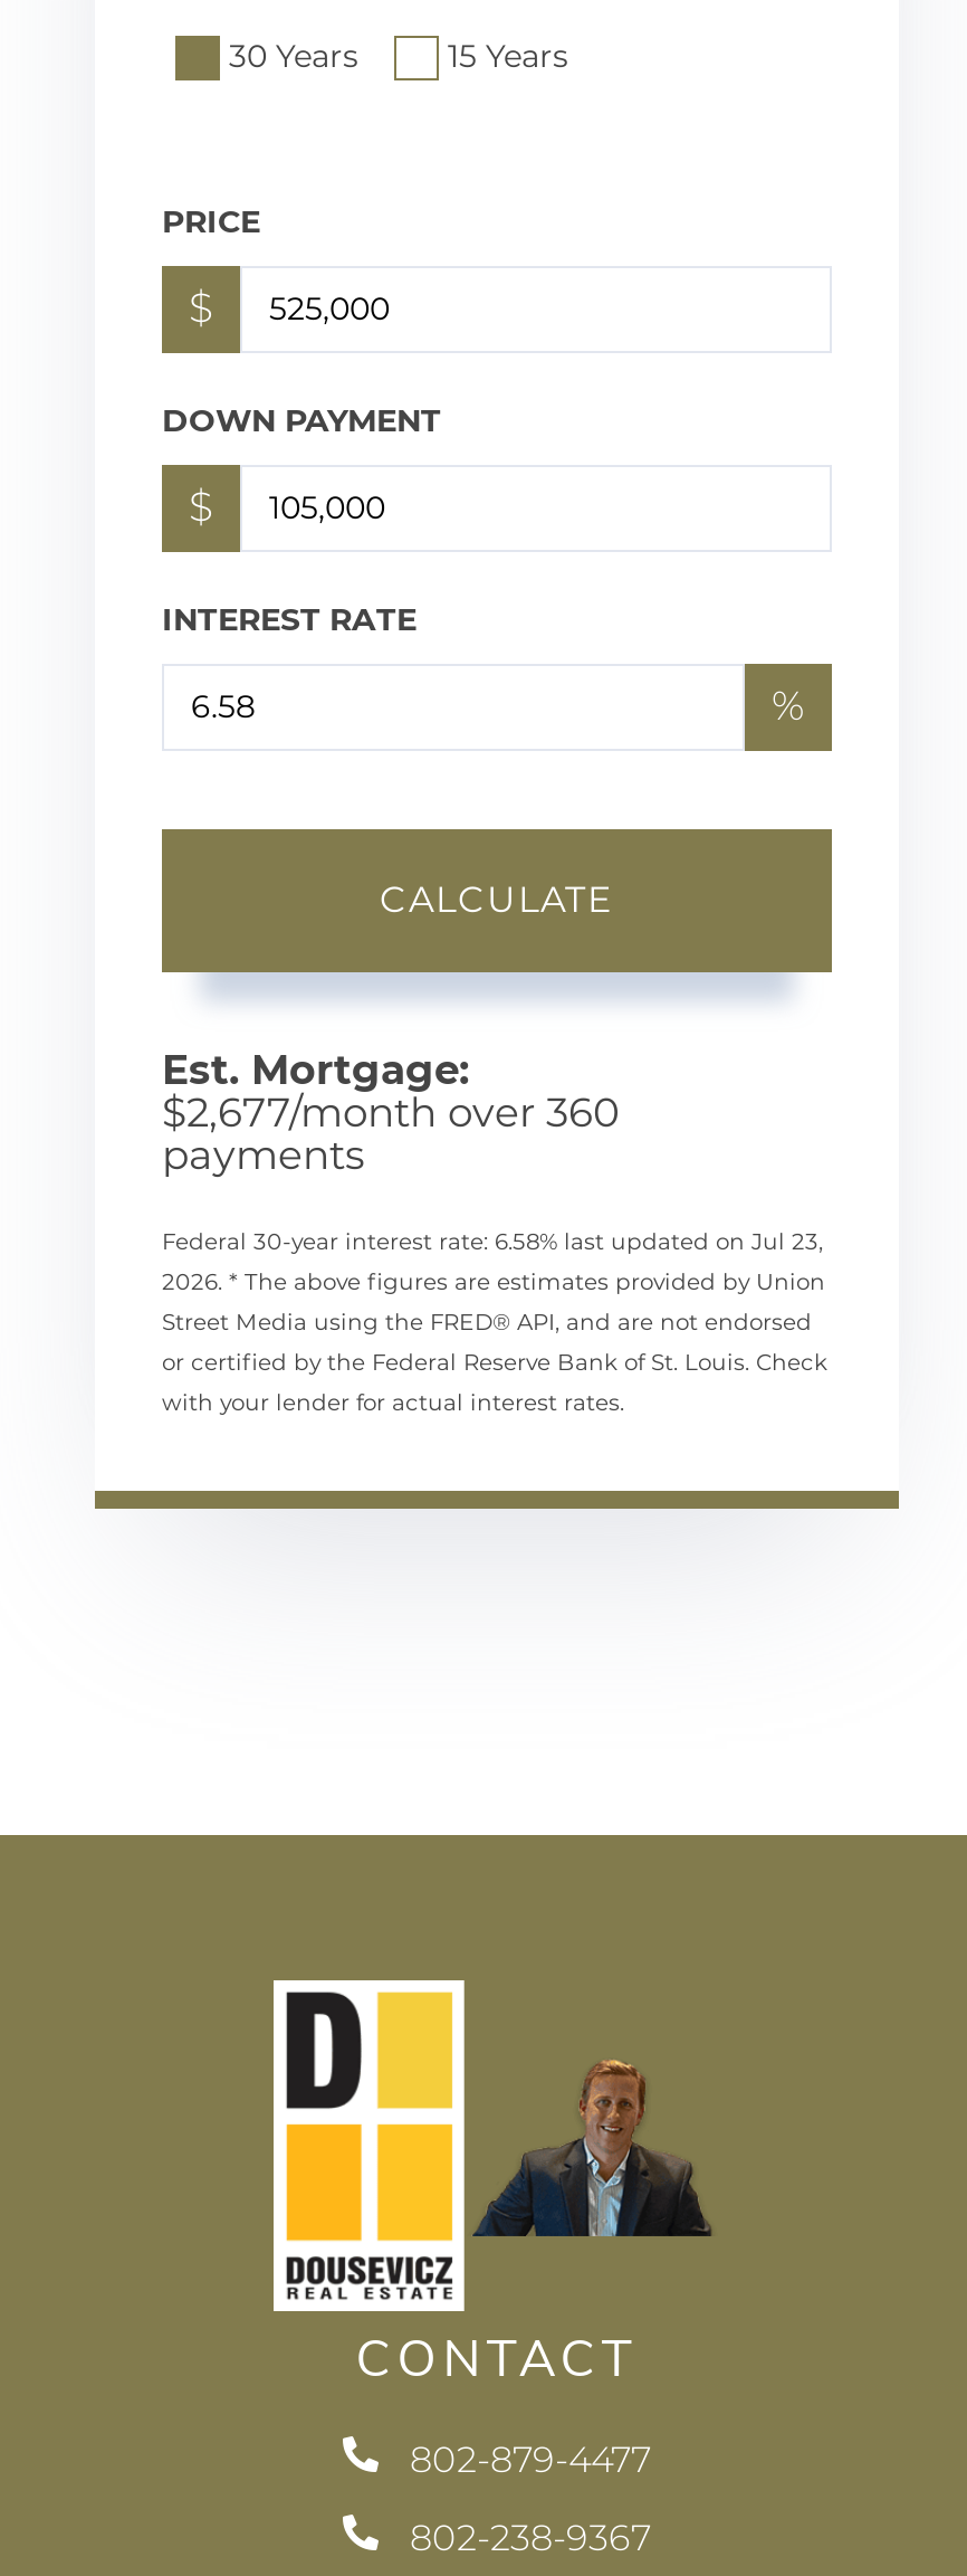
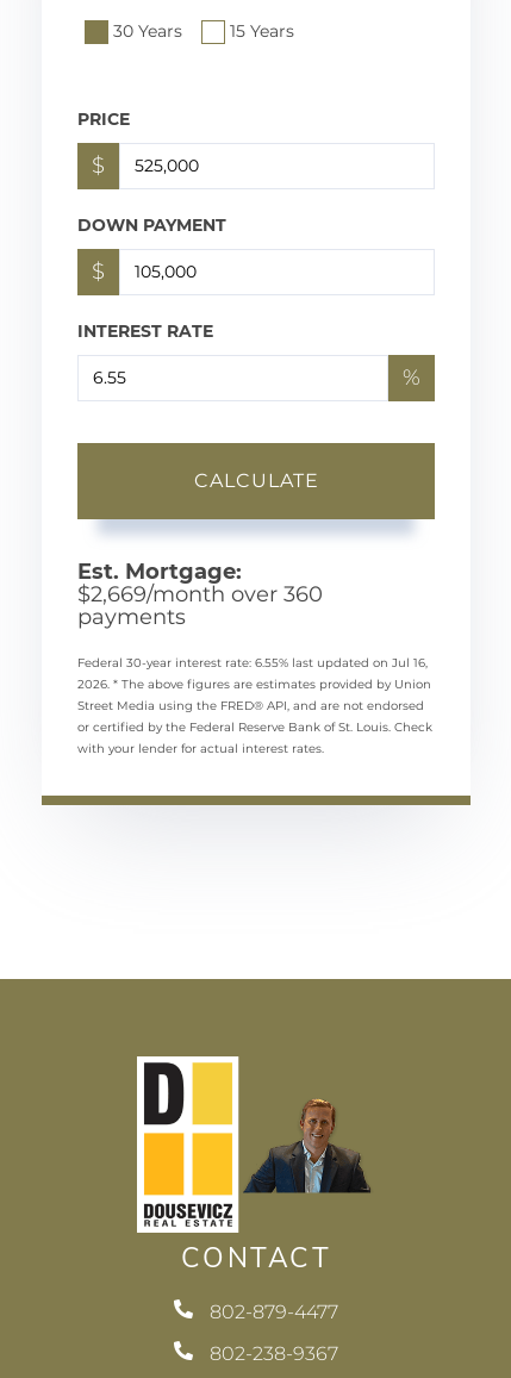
- $2,677/month over 360
+ $2,669/month over 360

- Federal 30-year interest rate: 6.58% last updated on Jul 23,
+ Federal 30-year interest rate: 6.55% last updated on Jul 16,
